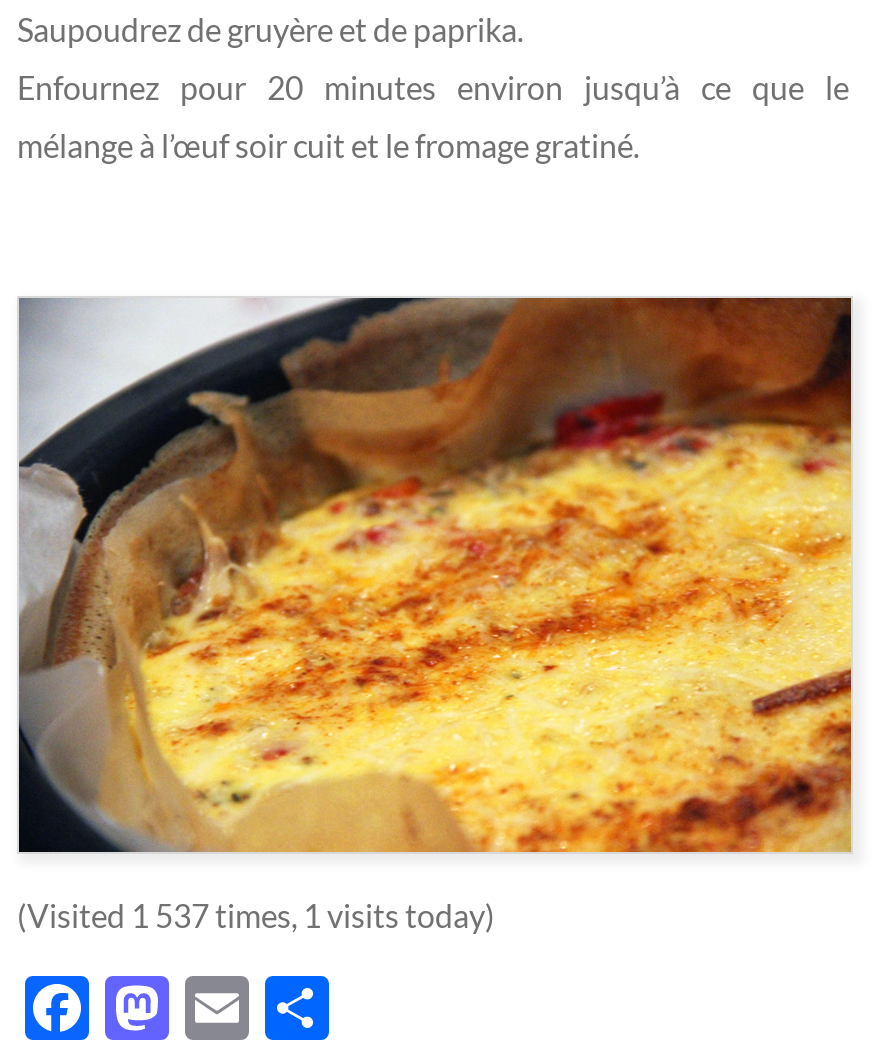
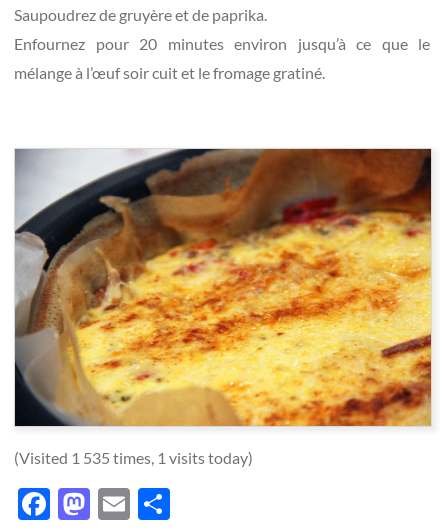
- (Visited 1 537 times, 1 visits today)
+ (Visited 1 535 times, 1 visits today)
